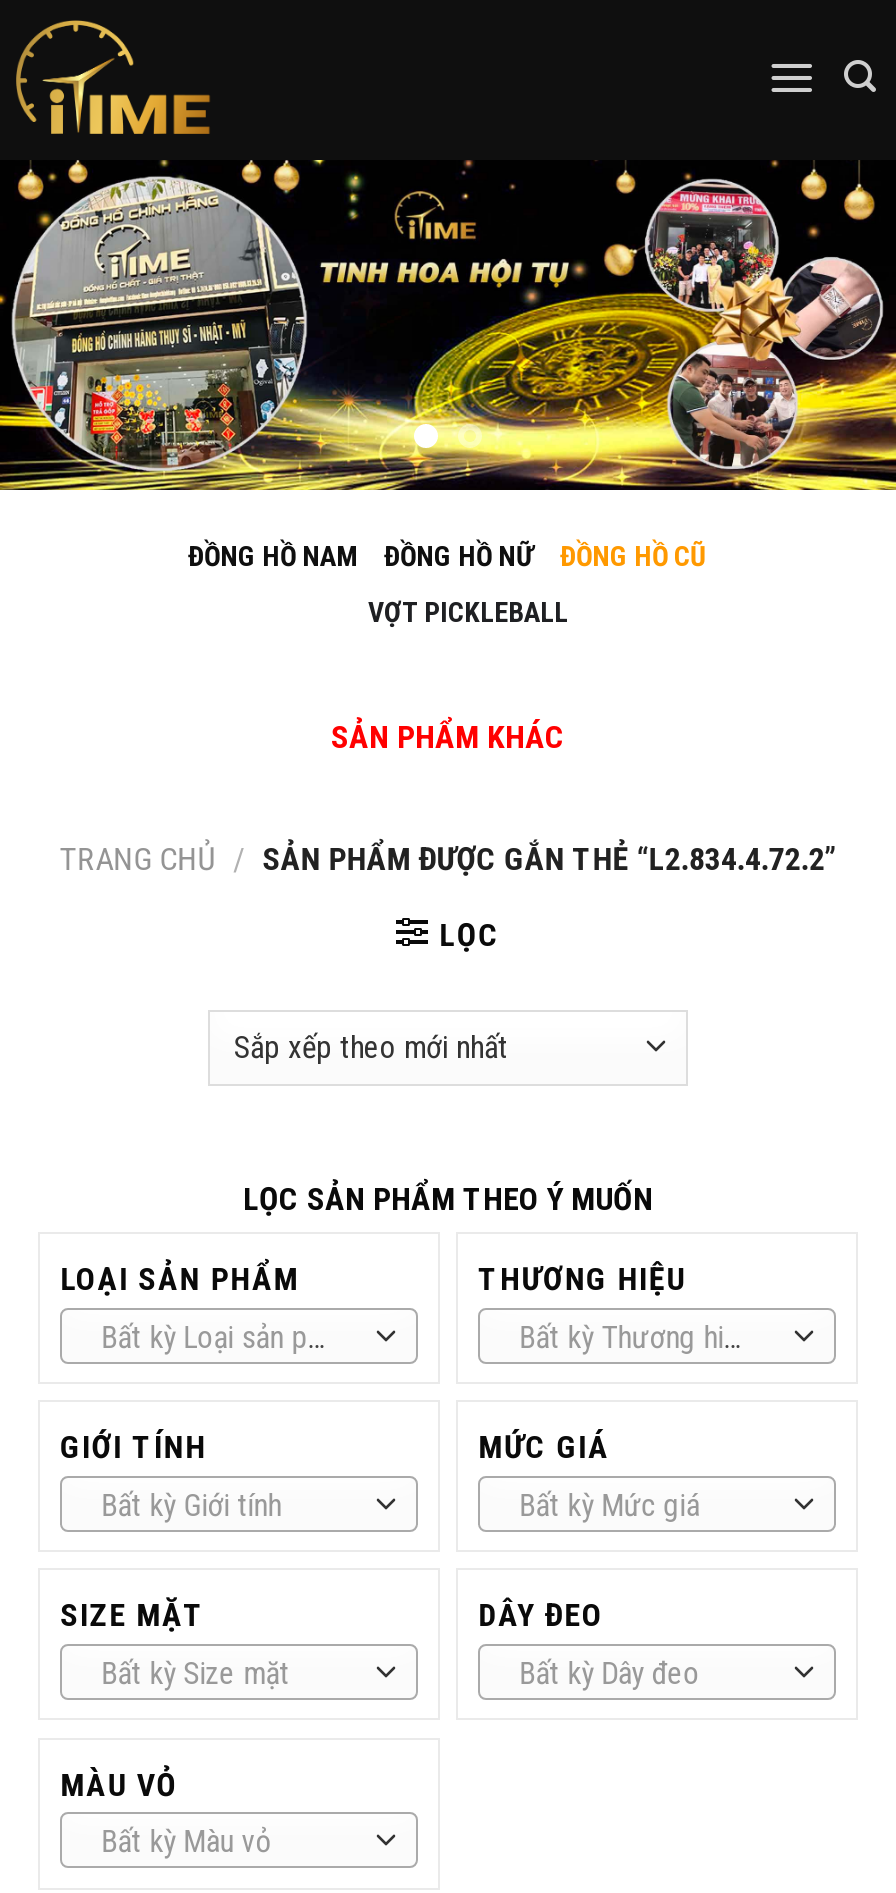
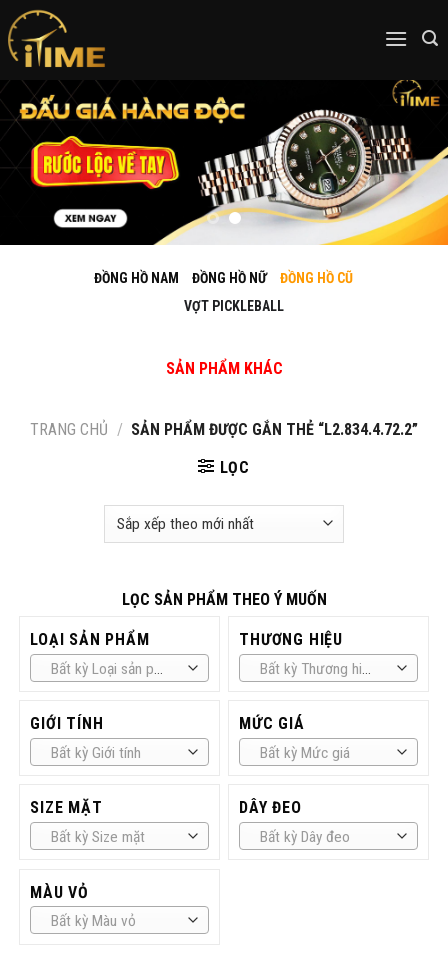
- [image]
+ [image]
